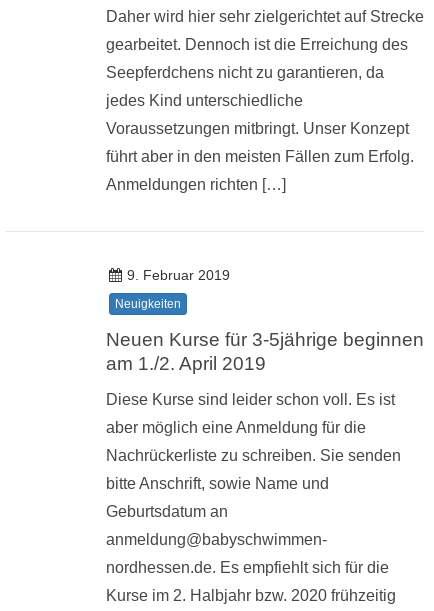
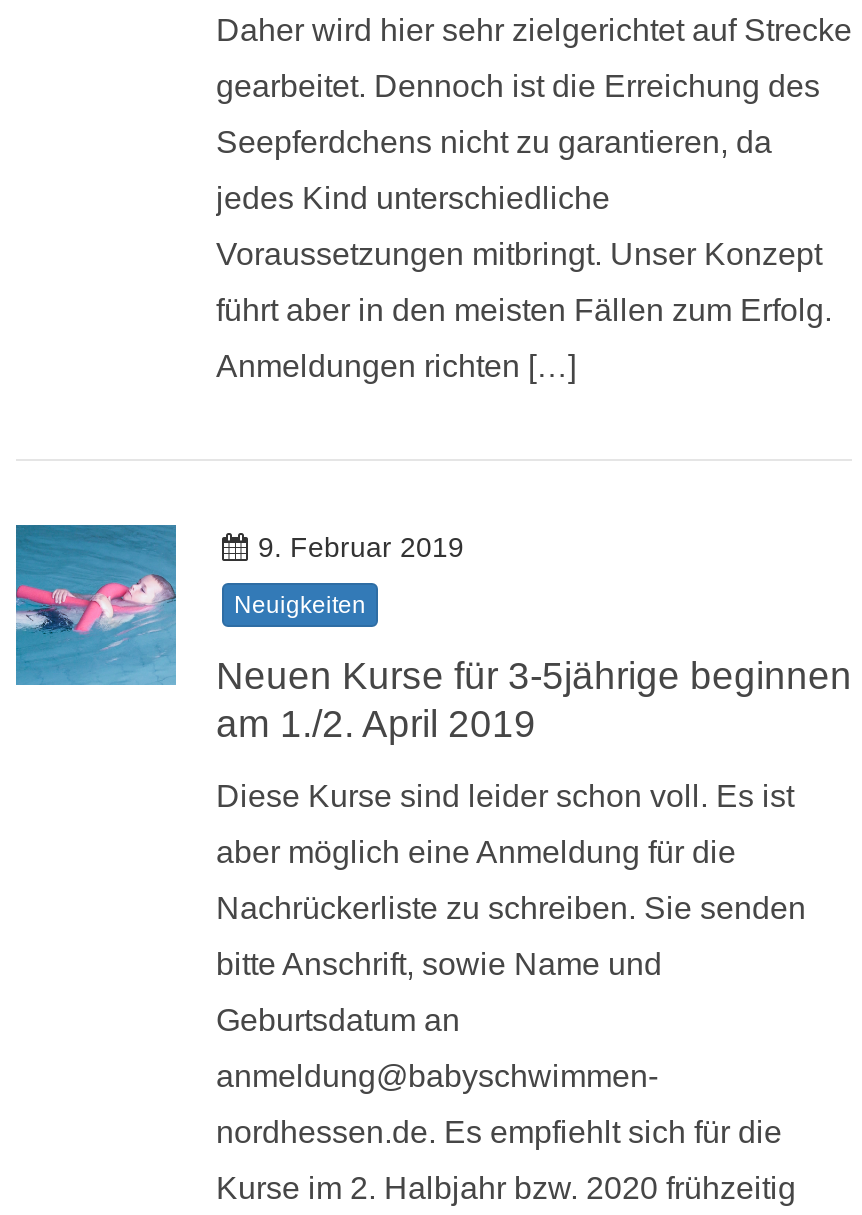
+ [image]
